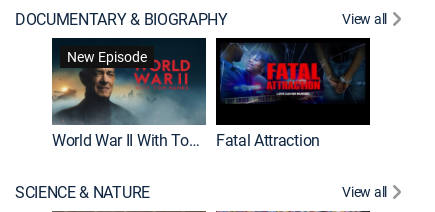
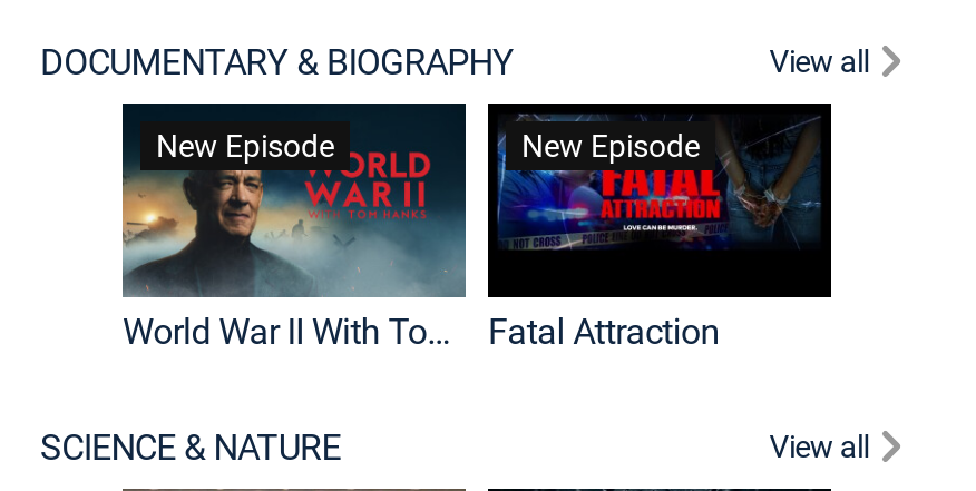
+ New Episode
